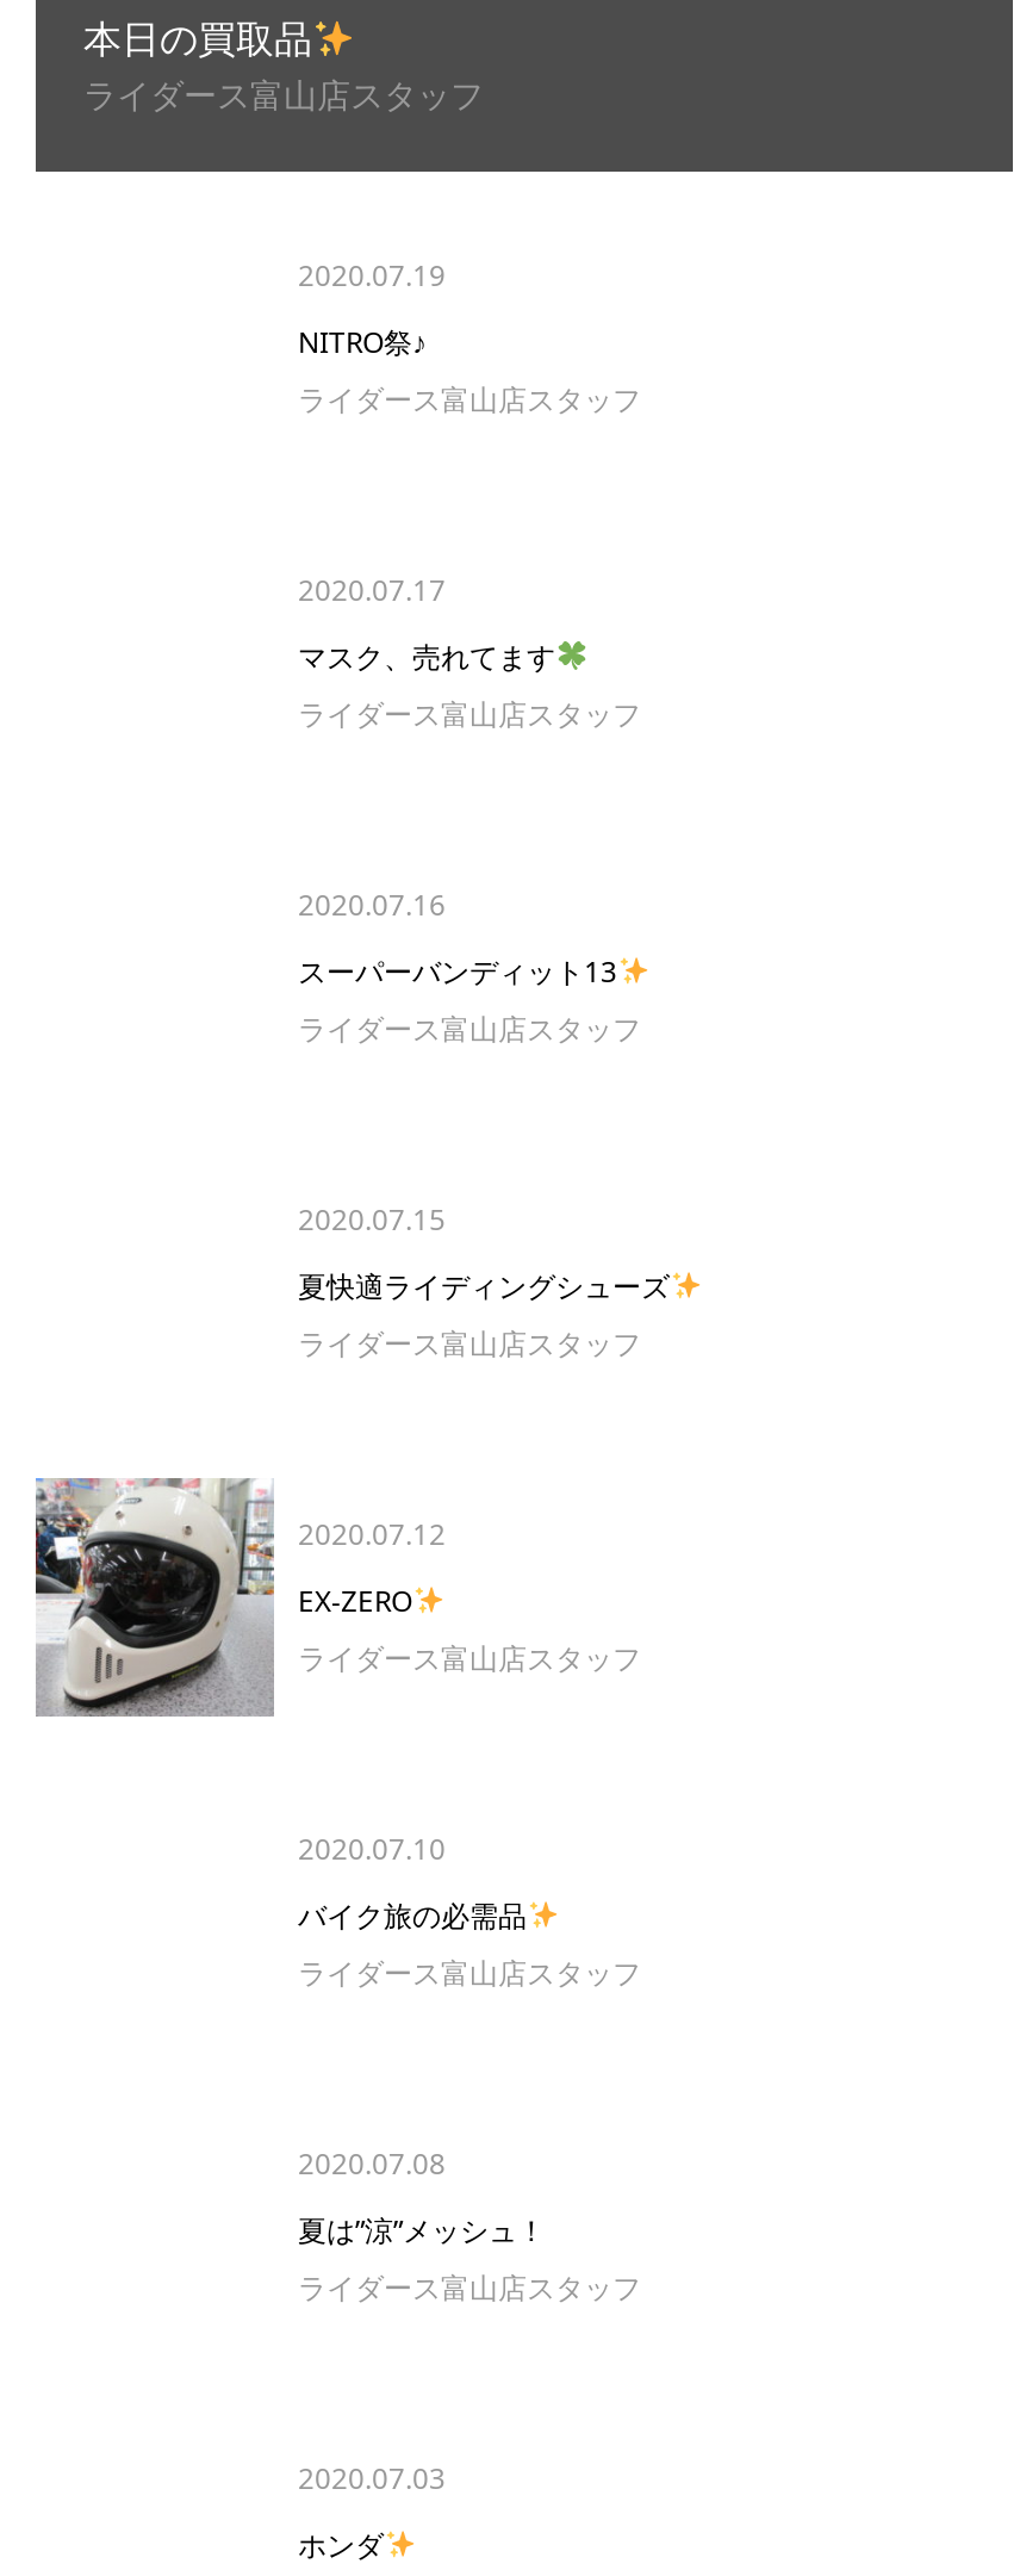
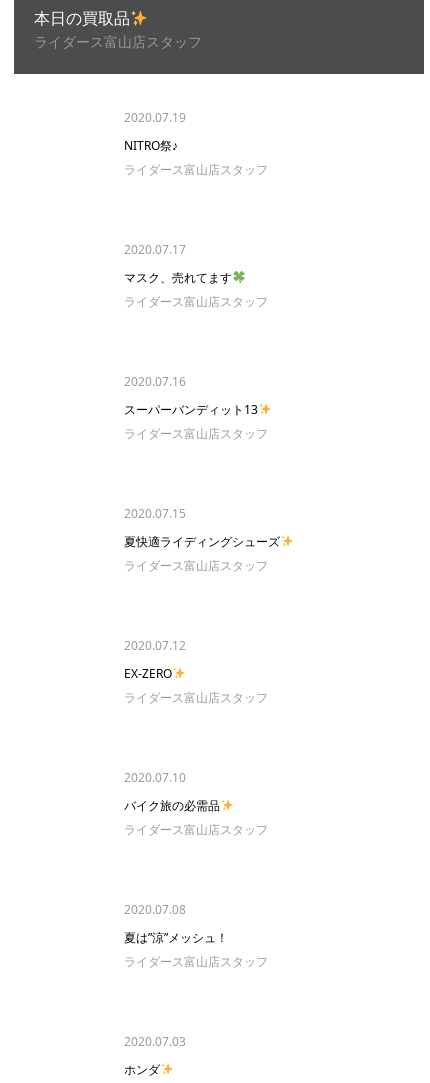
- [image]
